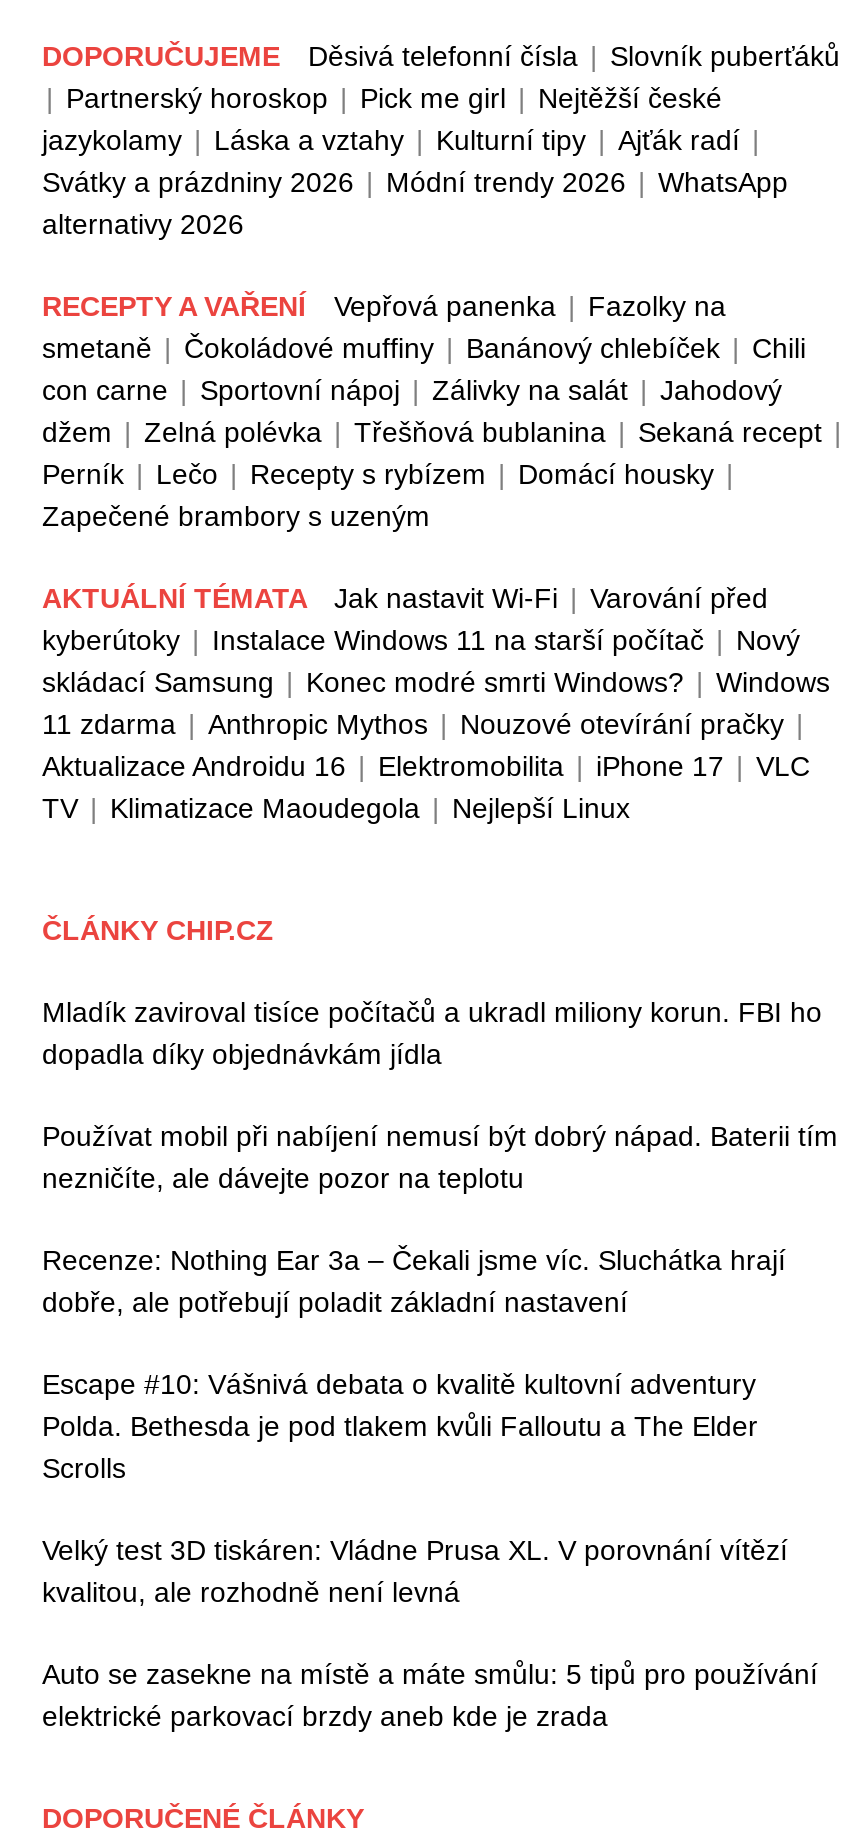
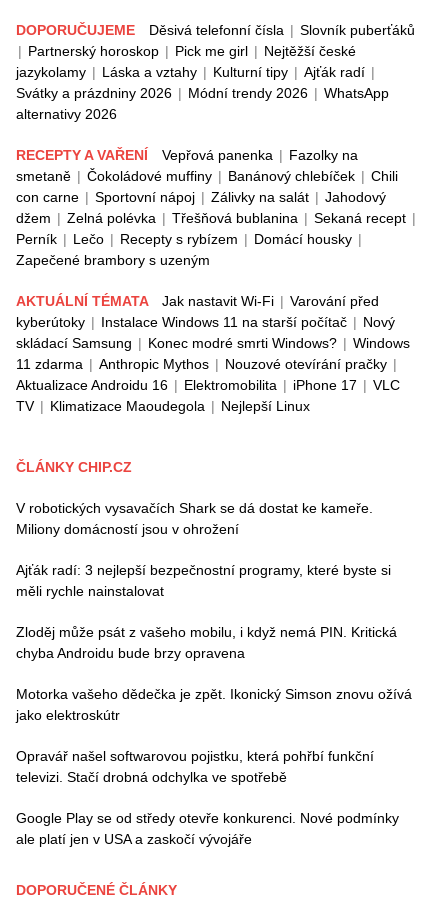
- Mladík zaviroval tisíce počítačů a ukradl miliony korun. FBI ho
- dopadla díky objednávkám jídla
+ V robotických vysavačích Shark se dá dostat ke kameře.
+ Miliony domácností jsou v ohrožení

- Používat mobil při nabíjení nemusí být dobrý nápad. Baterii tím
- nezničíte, ale dávejte pozor na teplotu
+ Ajťák radí: 3 nejlepší bezpečnostní programy, které byste si
+ měli rychle nainstalovat

- Recenze: Nothing Ear 3a – Čekali jsme víc. Sluchátka hrají
- dobře, ale potřebují poladit základní nastavení
+ Zloděj může psát z vašeho mobilu, i když nemá PIN. Kritická
+ chyba Androidu bude brzy opravena

- Escape #10: Vášnivá debata o kvalitě kultovní adventury
- Polda. Bethesda je pod tlakem kvůli Falloutu a The Elder
- Scrolls
+ Motorka vašeho dědečka je zpět. Ikonický Simson znovu ožívá
+ jako elektroskútr

- Velký test 3D tiskáren: Vládne Prusa XL. V porovnání vítězí
- kvalitou, ale rozhodně není levná
+ Opravář našel softwarovou pojistku, která pohřbí funkční
+ televizi. Stačí drobná odchylka ve spotřebě

- Auto se zasekne na místě a máte smůlu: 5 tipů pro používání
- elektrické parkovací brzdy aneb kde je zrada
+ Google Play se od středy otevře konkurenci. Nové podmínky
+ ale platí jen v USA a zaskočí vývojáře
